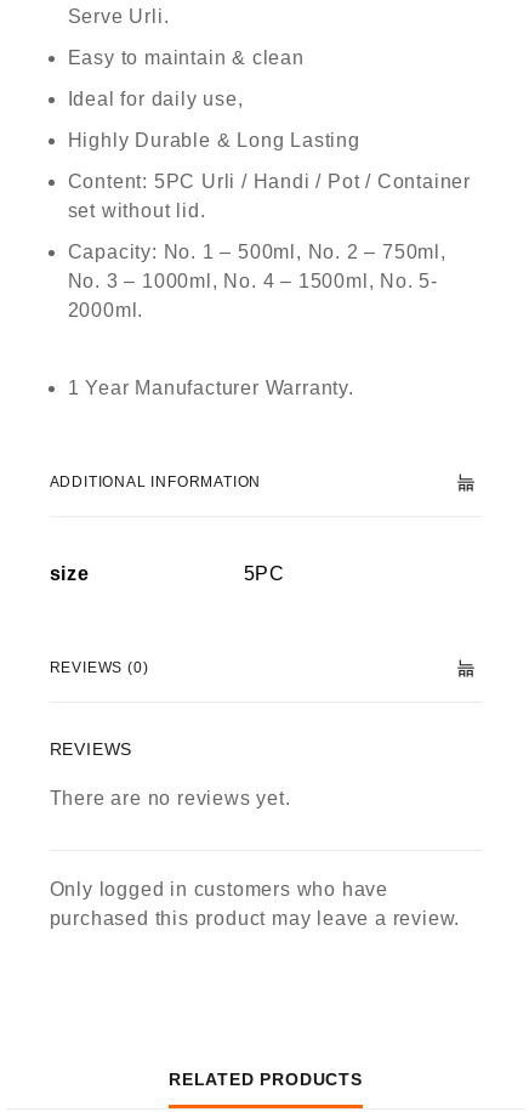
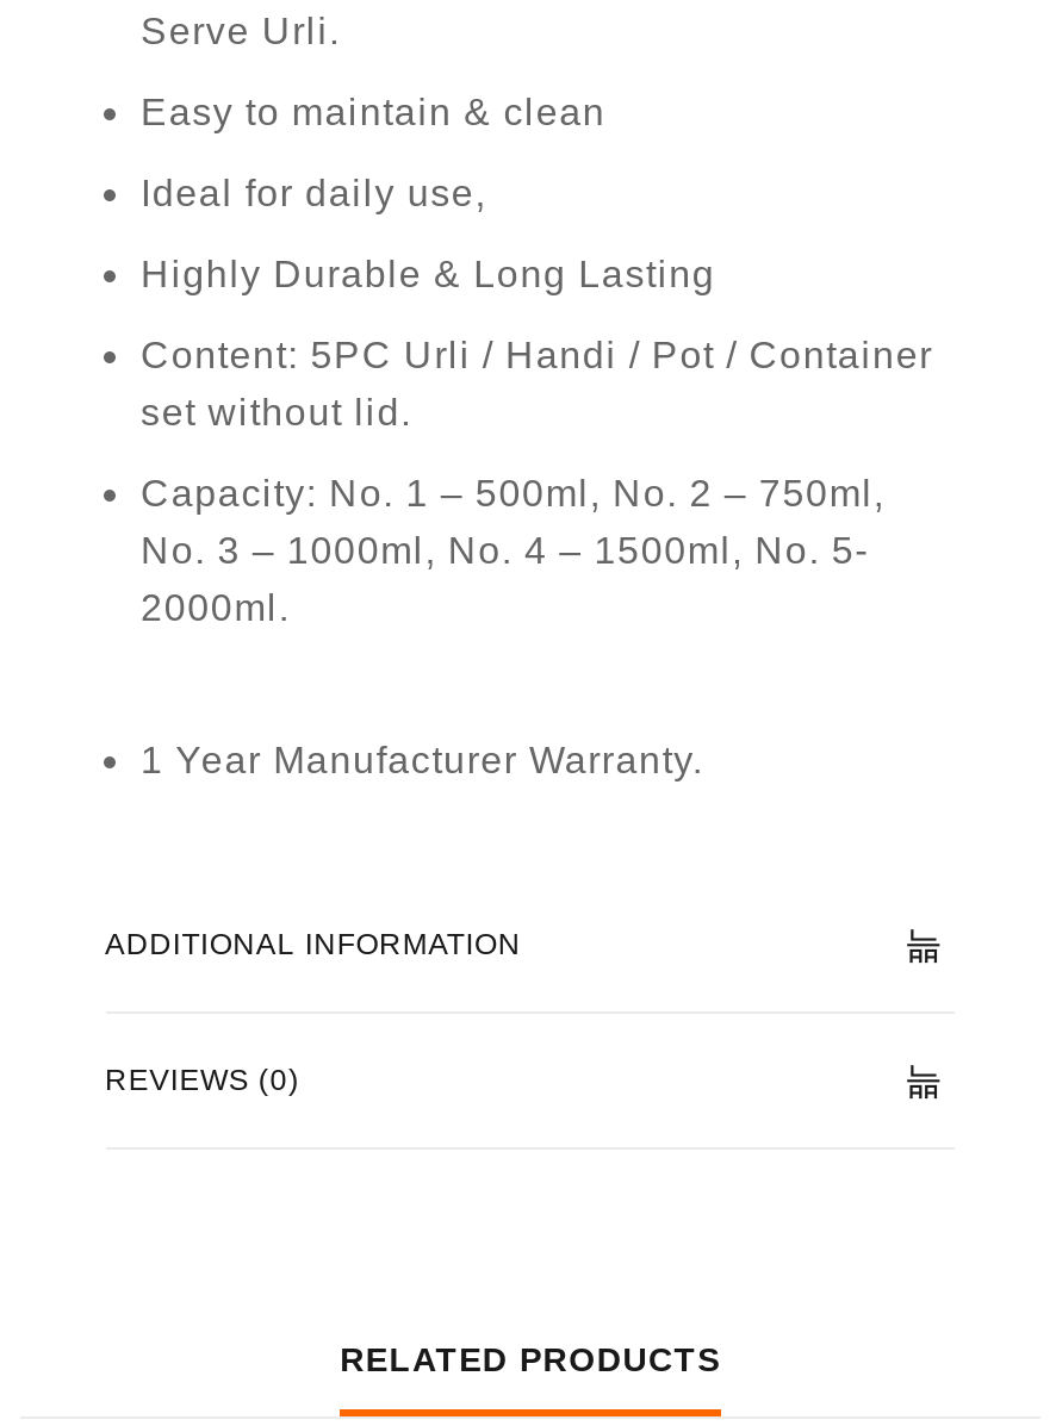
- size
- 5PC

- REVIEWS
- There are no reviews yet.

- Only logged in customers who have
- purchased this product may leave a review.
